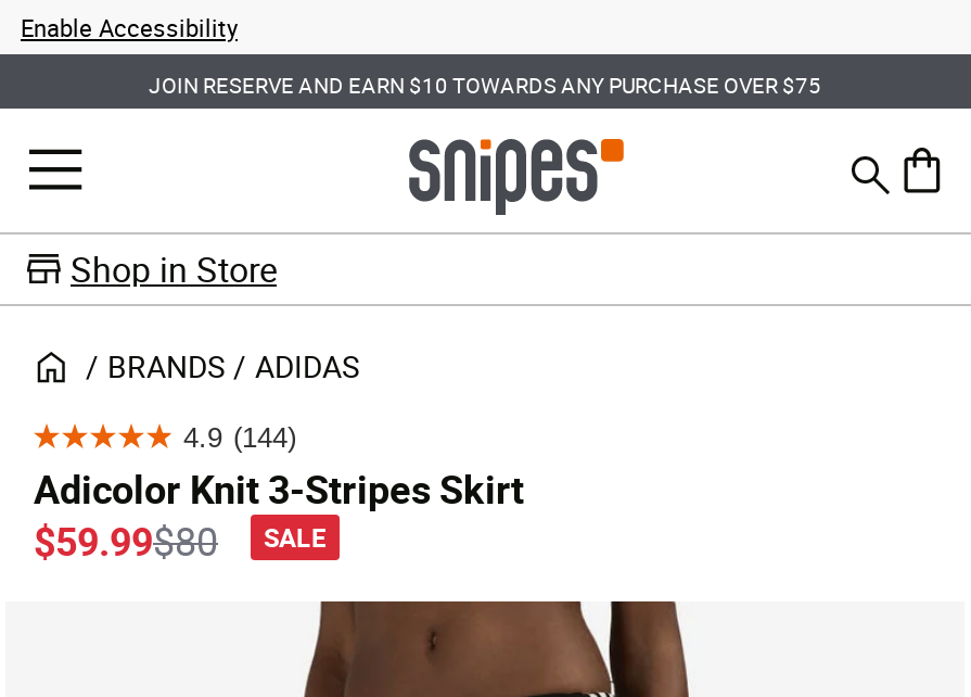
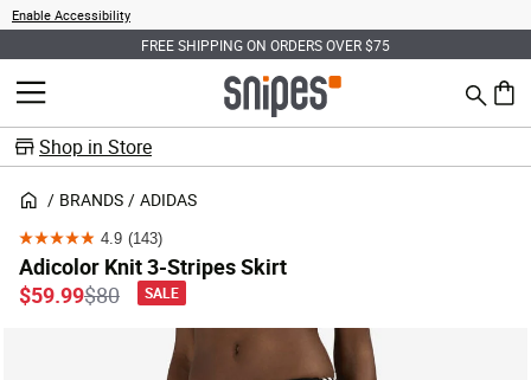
- JOIN RESERVE AND EARN $10 TOWARDS ANY PURCHASE OVER $75
+ FREE SHIPPING ON ORDERS OVER $75

- 4.9 (144)
+ 4.9 (143)
